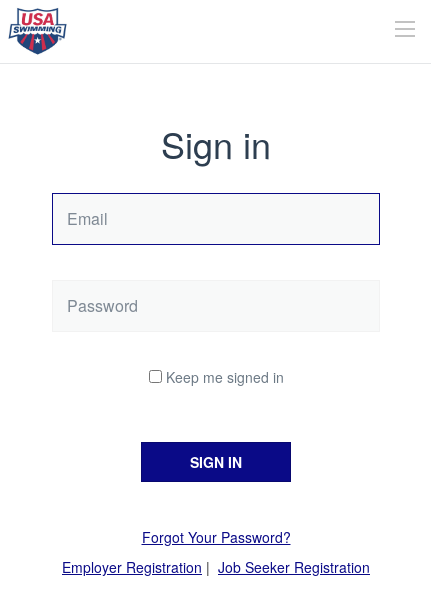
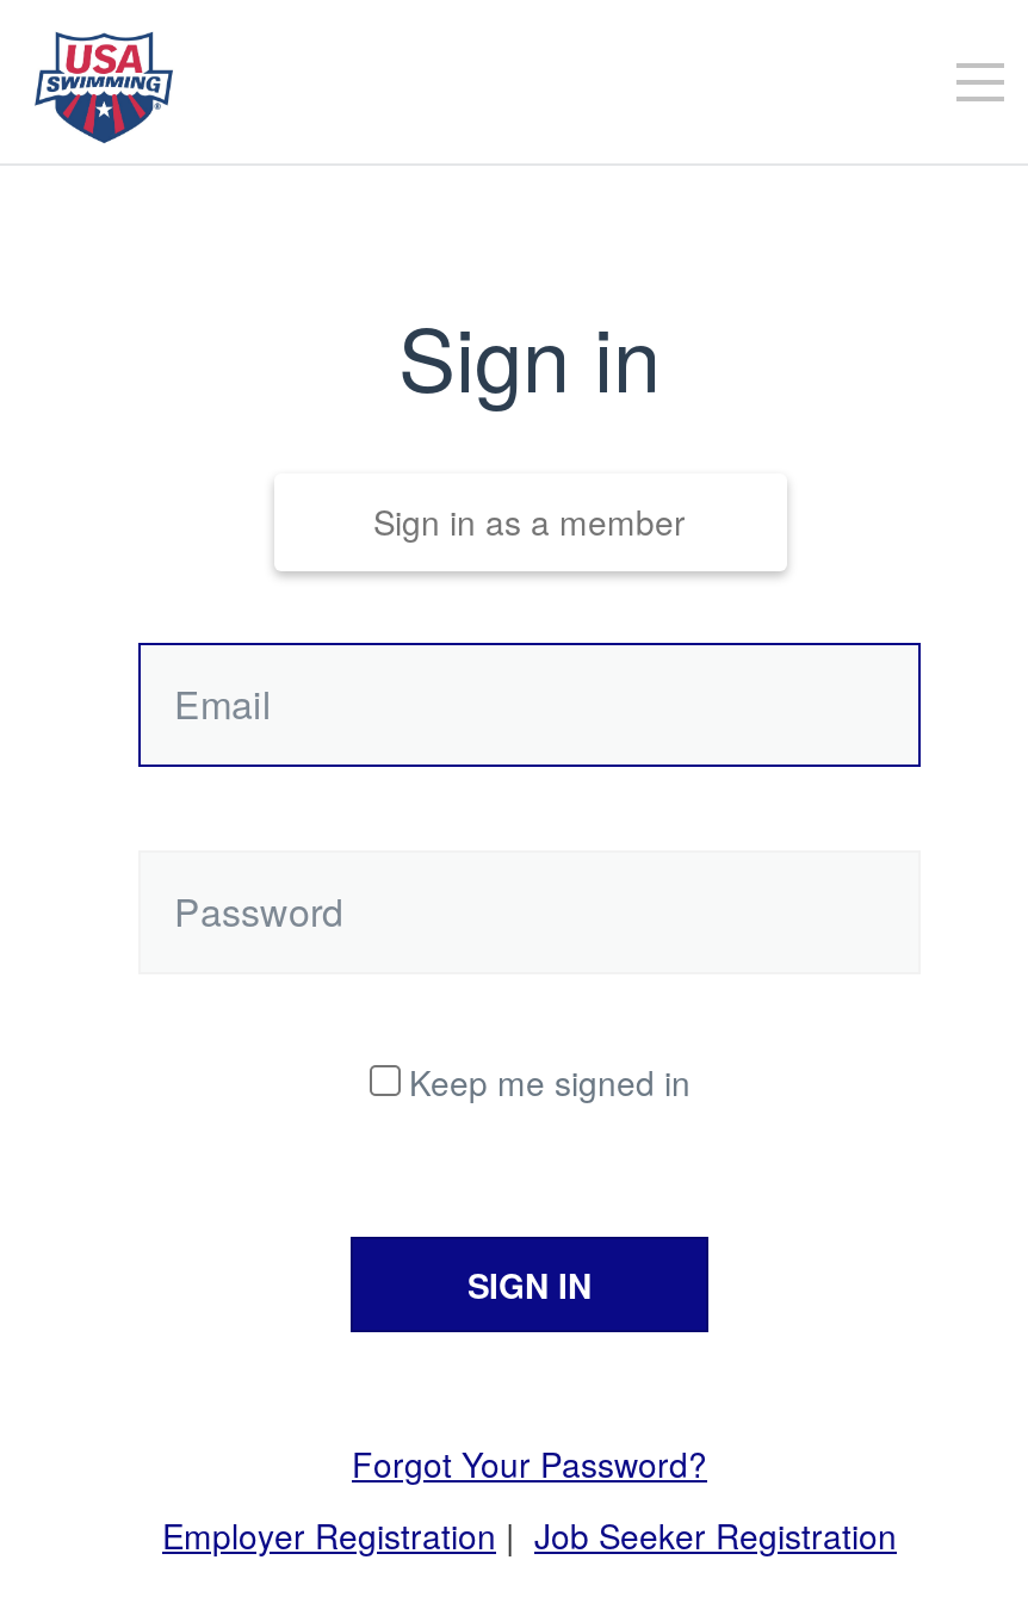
+ Sign in as a member
